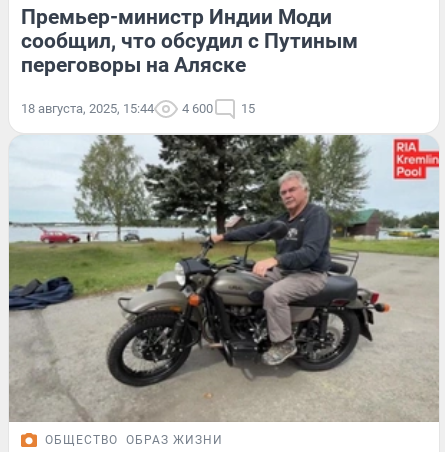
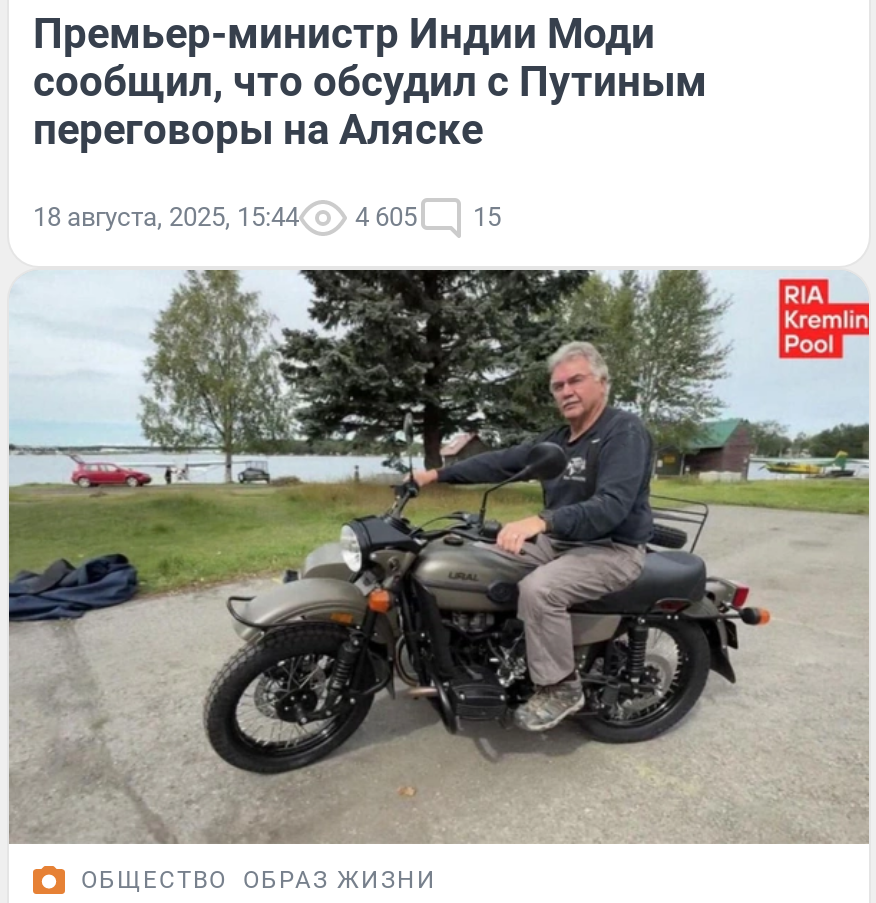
- 18 августа, 2025, 15:44 4 600 15
+ 18 августа, 2025, 15:44 4 605 15
